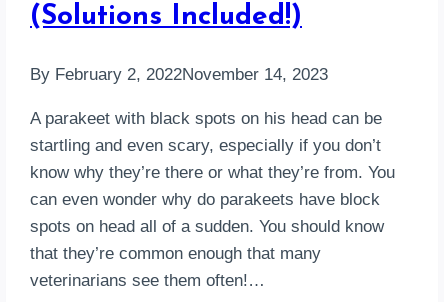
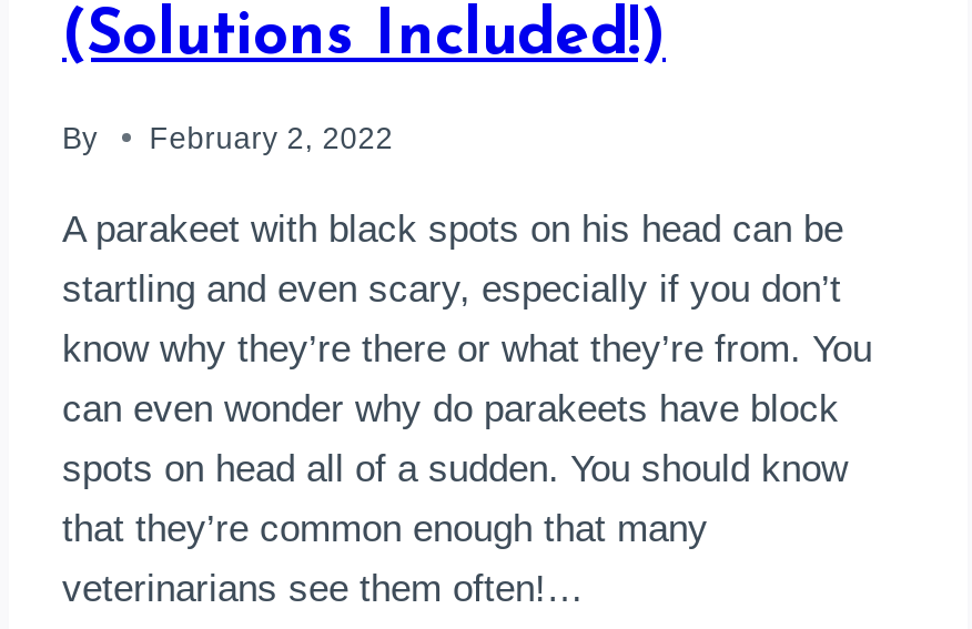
- By February 2, 2022November 14, 2023
+ By
+ February 2, 2022
